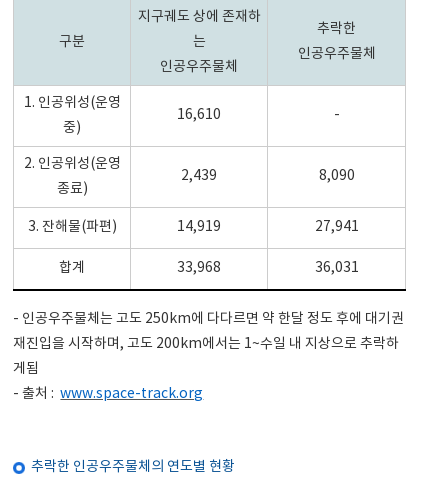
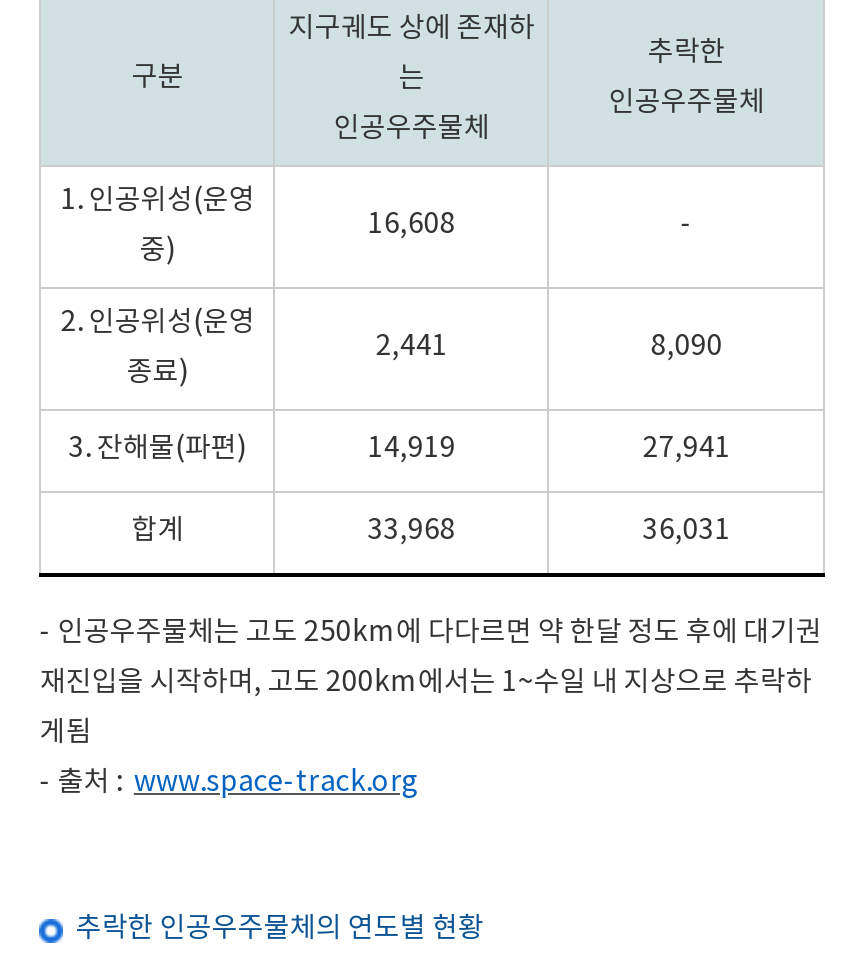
- 16,610
+ 16,608

- 2,439
+ 2,441
